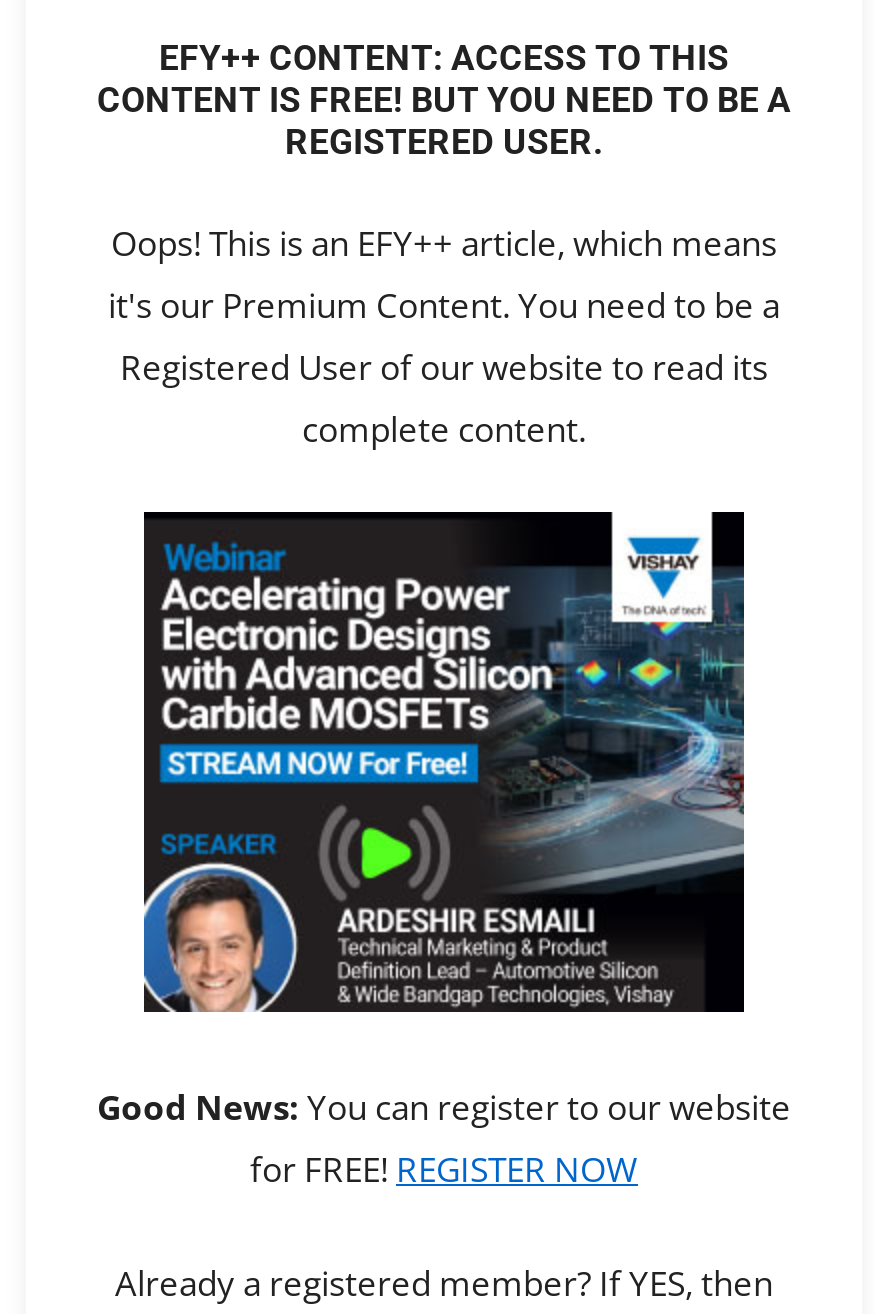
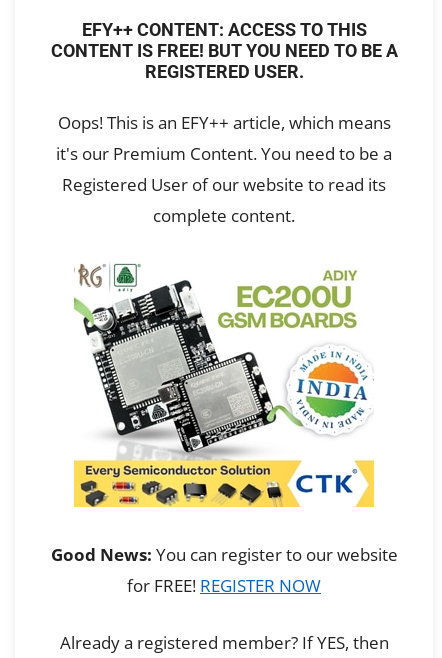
- [image]
+ [image]
